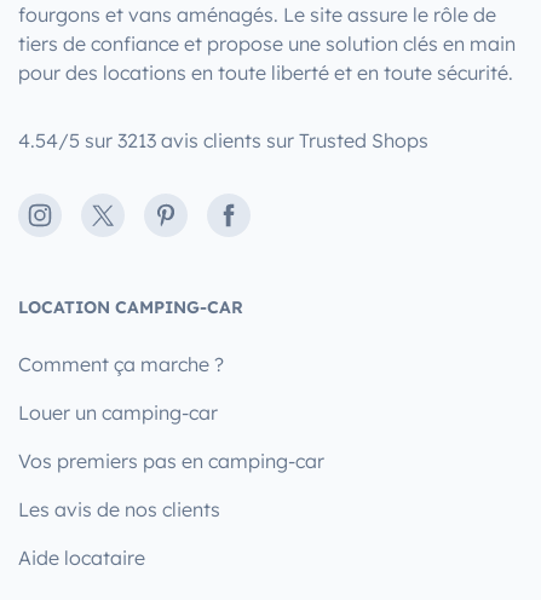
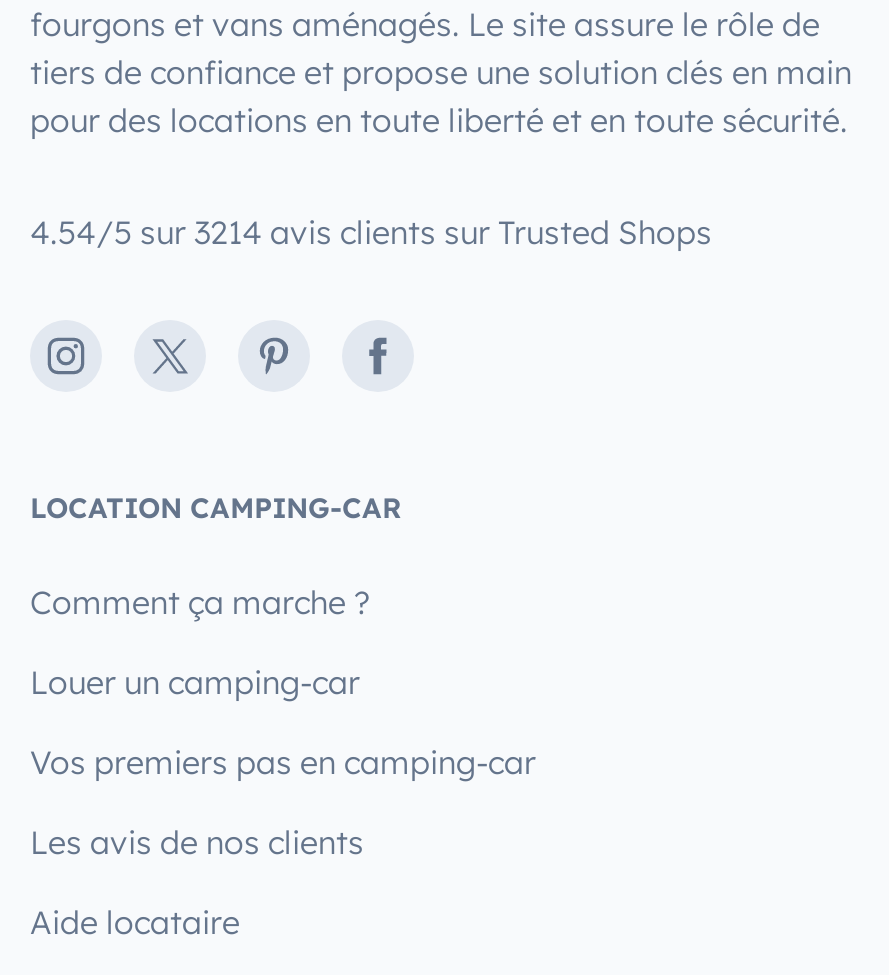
- 4.54/5 sur 3213 avis clients sur Trusted Shops
+ 4.54/5 sur 3214 avis clients sur Trusted Shops
